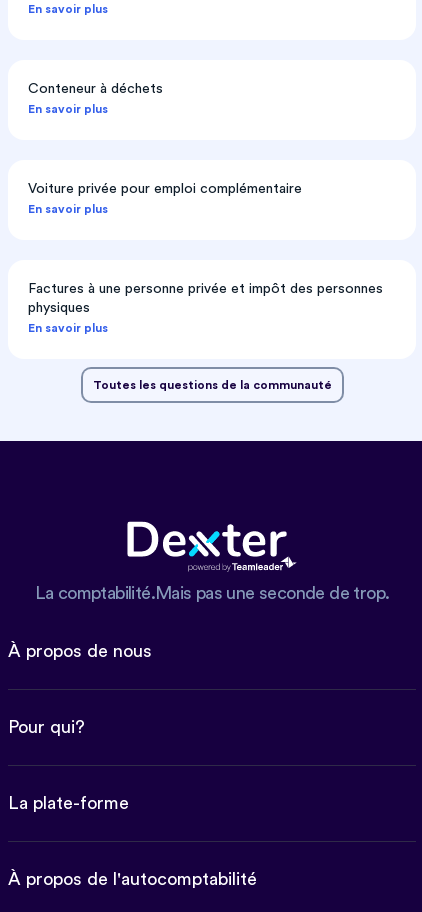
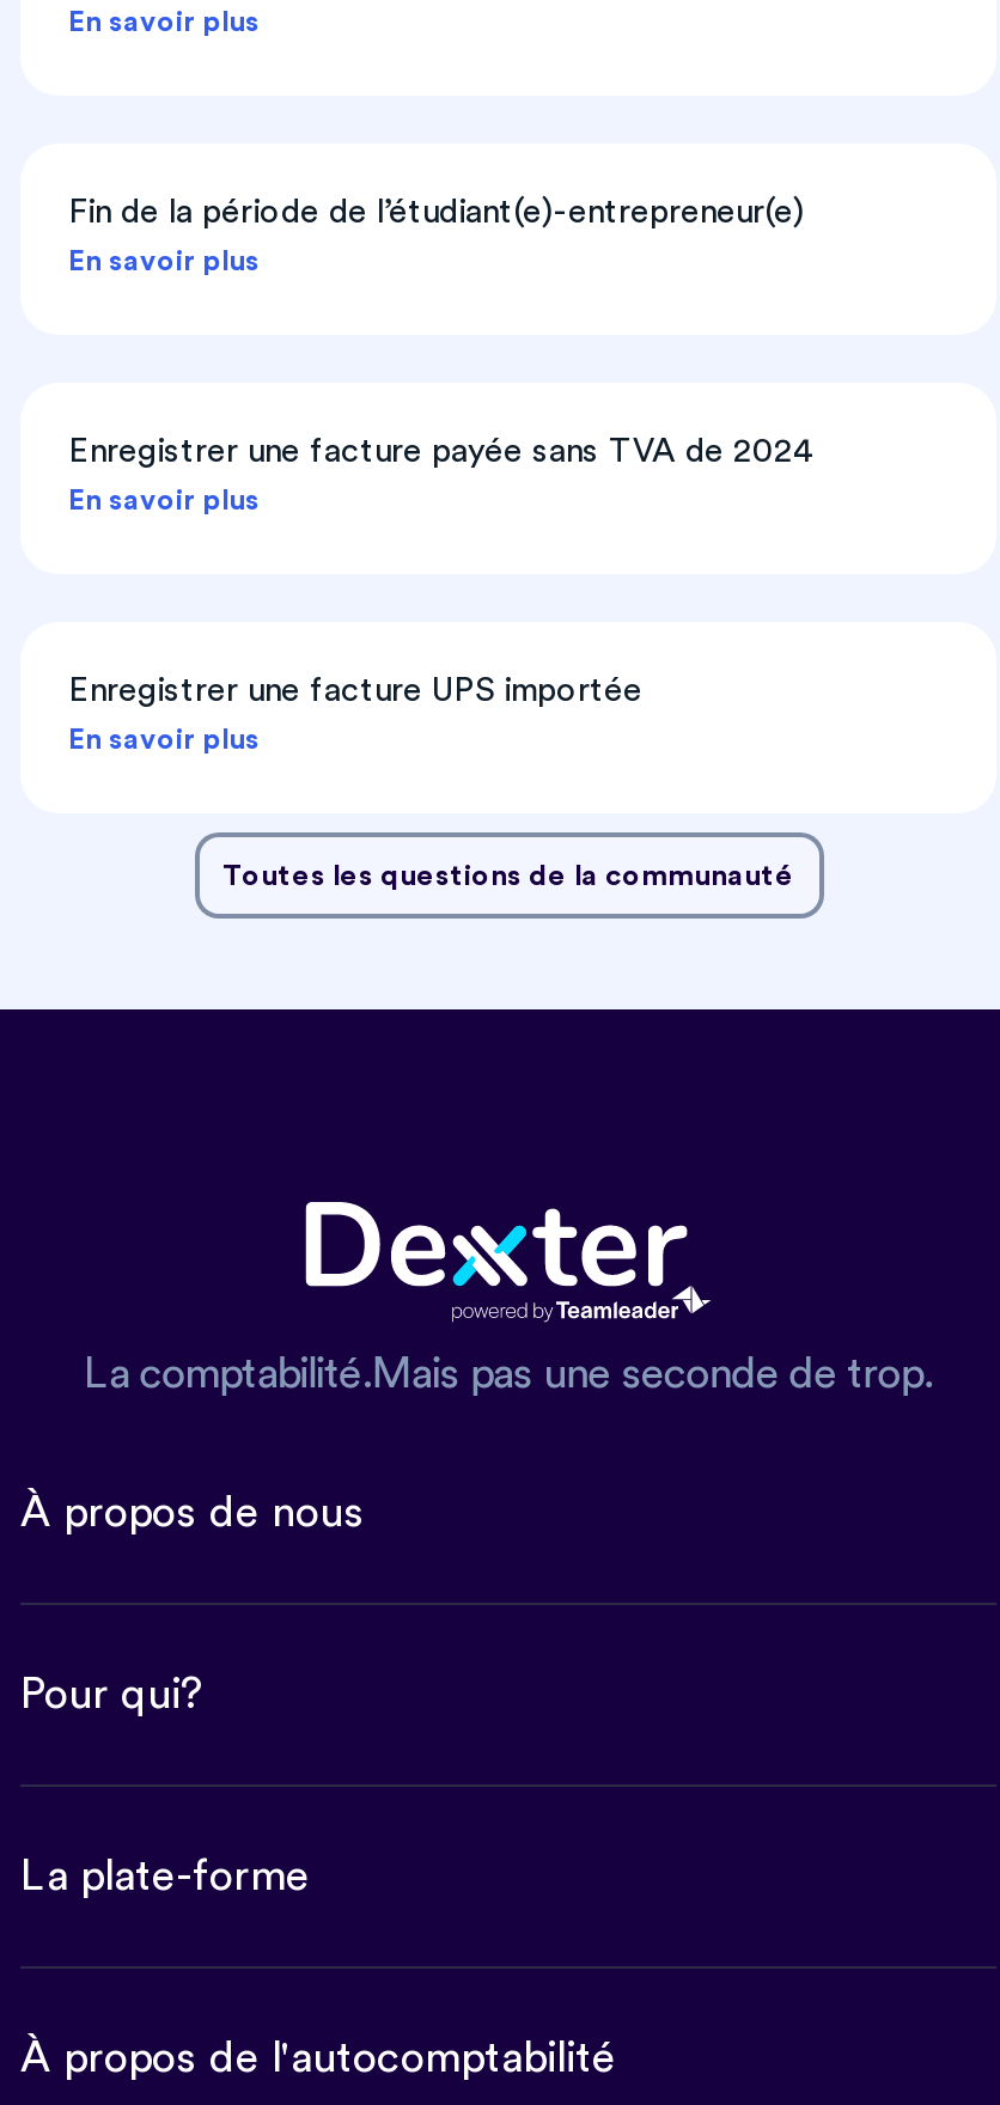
- Conteneur à déchets
+ Fin de la période de l’étudiant(e)-entrepreneur(e)

- Voiture privée pour emploi complémentaire
+ Enregistrer une facture payée sans TVA de 2024

- Factures à une personne privée et impôt des personnes
- physiques
+ Enregistrer une facture UPS importée
